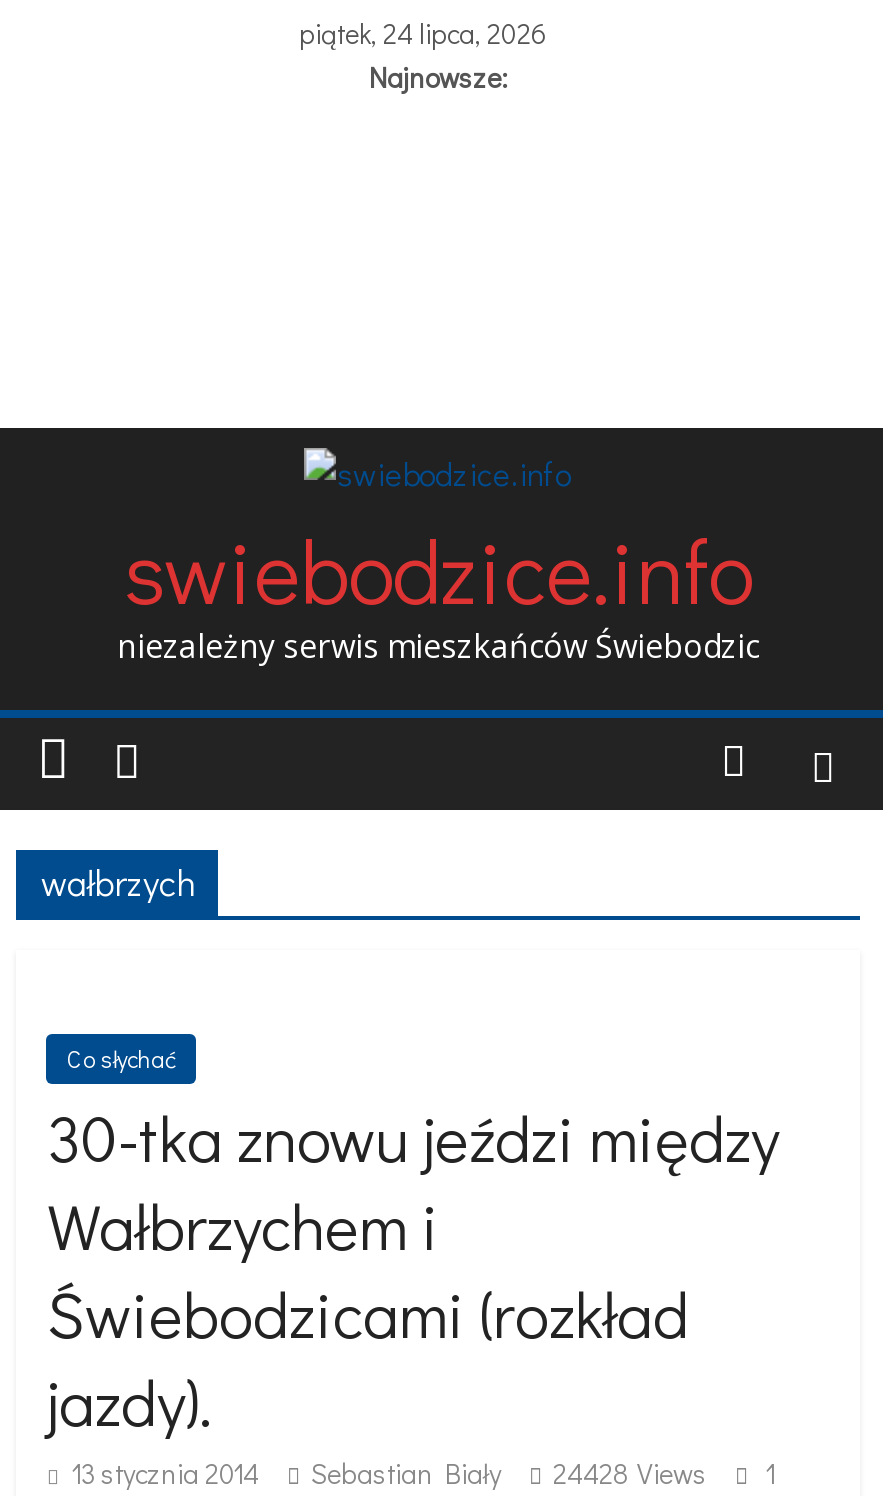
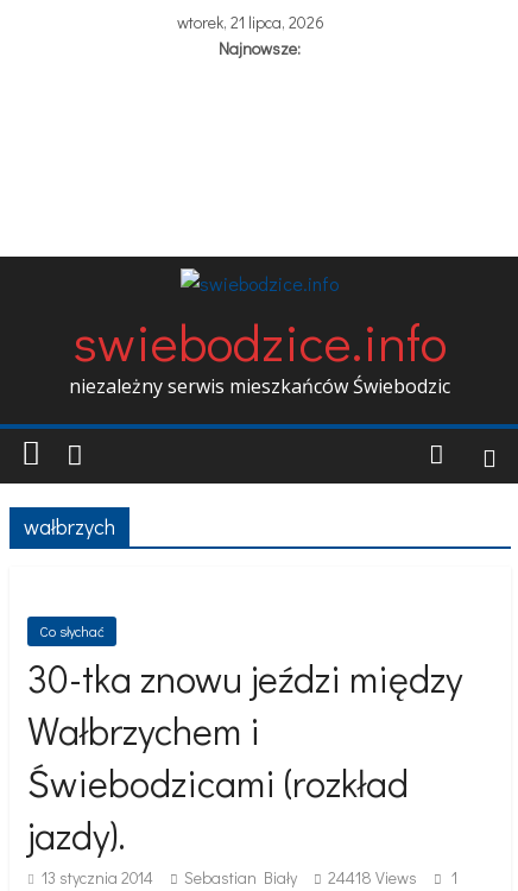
- piątek, 24 lipca, 2026
+ wtorek, 21 lipca, 2026

- 13 stycznia 2014 Sebastian Biały 24428 Views 1
+ 13 stycznia 2014 Sebastian Biały 24418 Views 1
